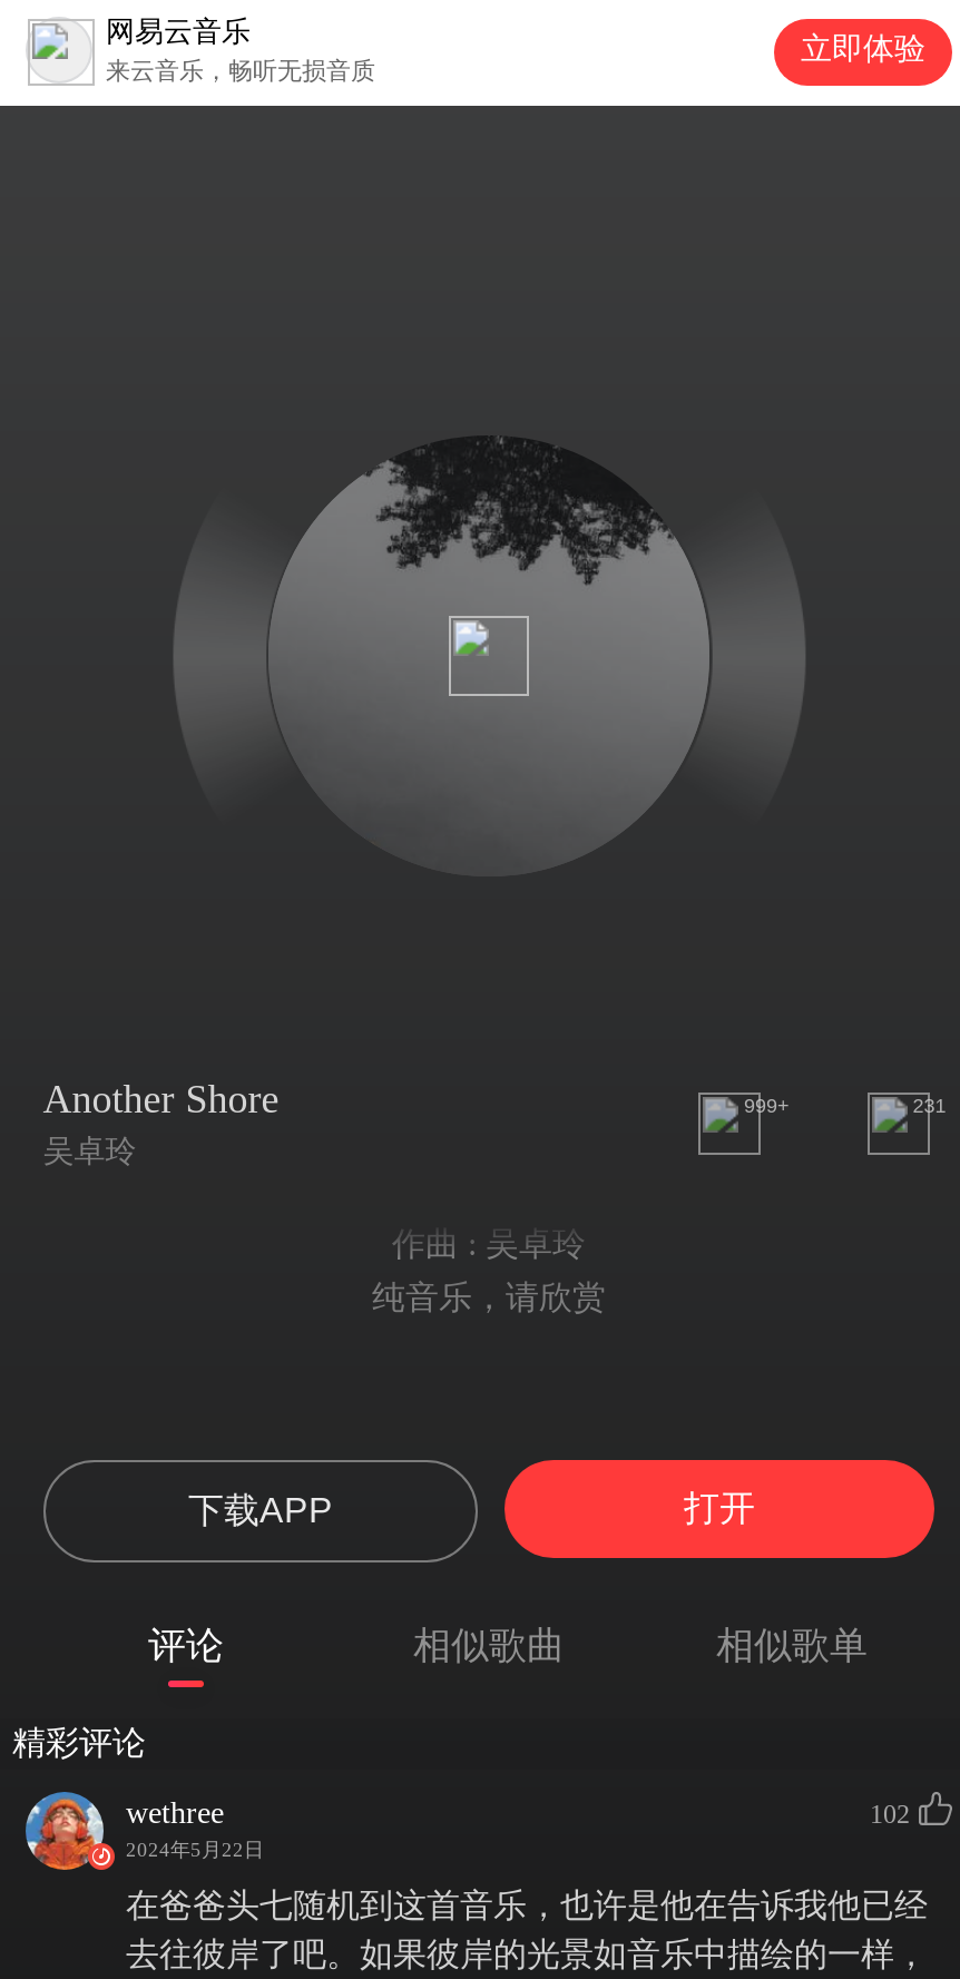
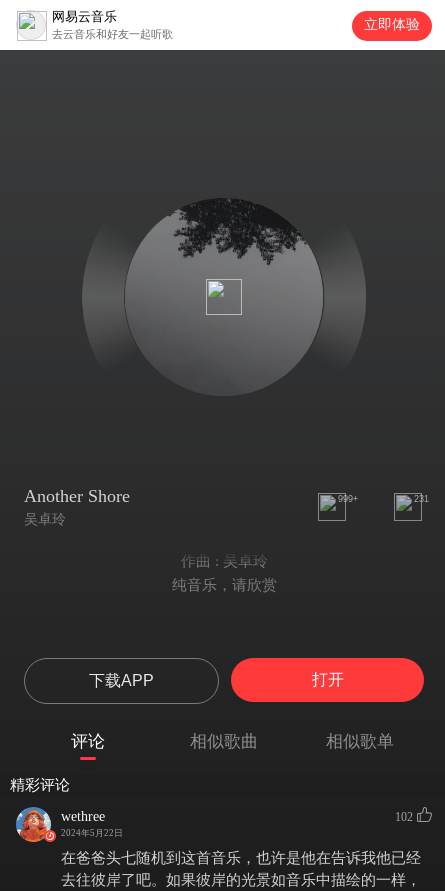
- 来云音乐，畅听无损音质
+ 去云音乐和好友一起听歌
